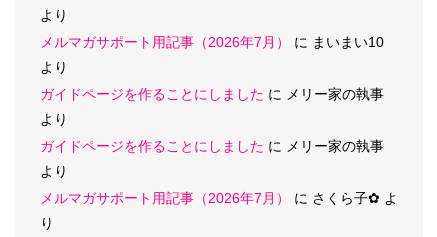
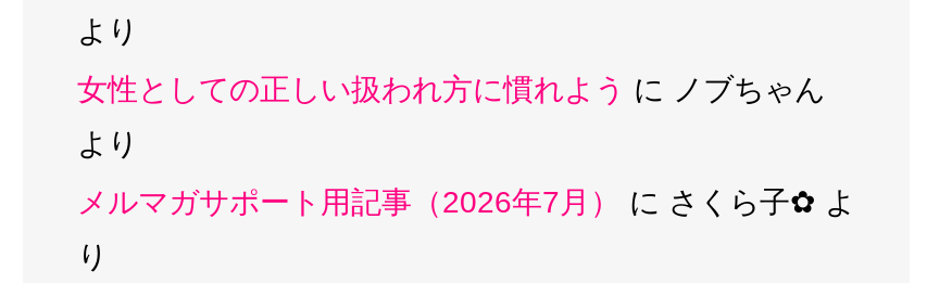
- メルマガサポート用記事（2026年7月）にまいまい10
- より
- ガイドページを作ることにしましたにメリー家の執事
- より
- ガイドページを作ることにしましたにメリー家の執事
+ 女性としての正しい扱われ方に慣れようにノブちゃん
